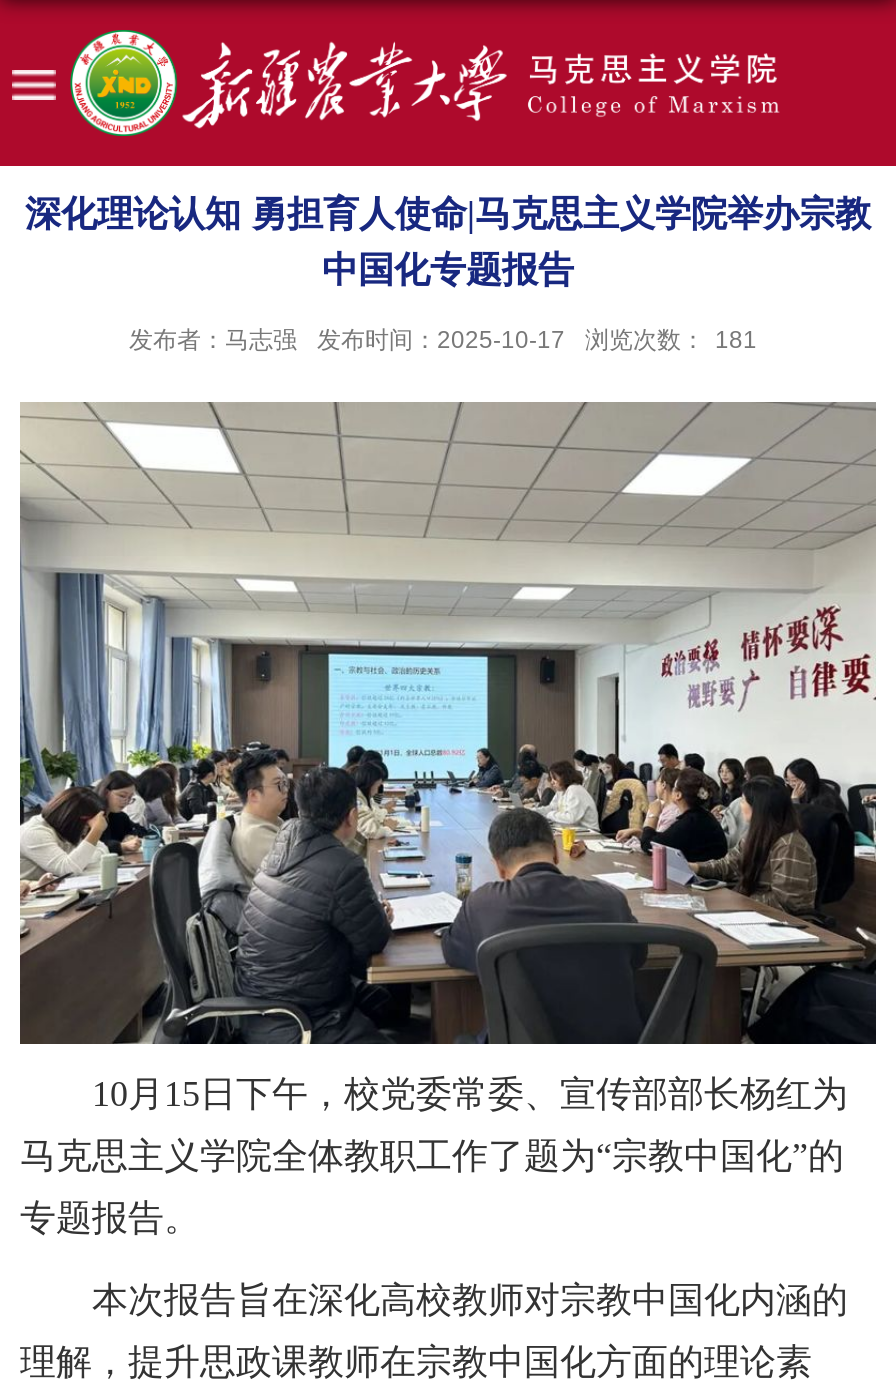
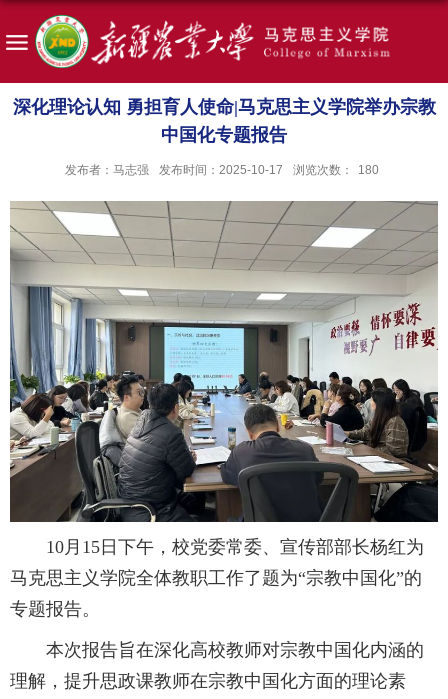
- 发布者：马志强 发布时间：2025-10-17 浏览次数： 181
+ 发布者：马志强 发布时间：2025-10-17 浏览次数： 180
